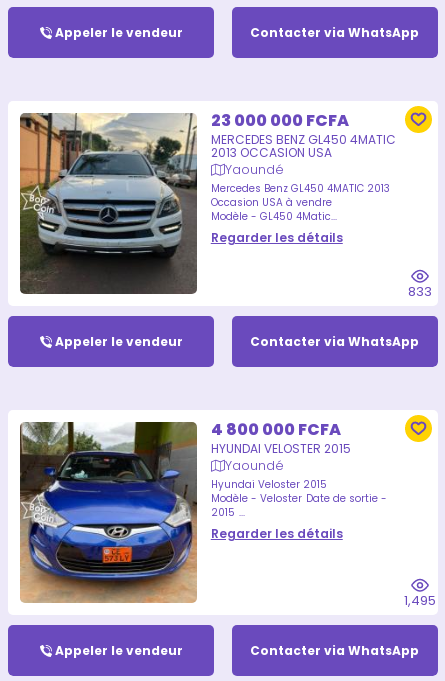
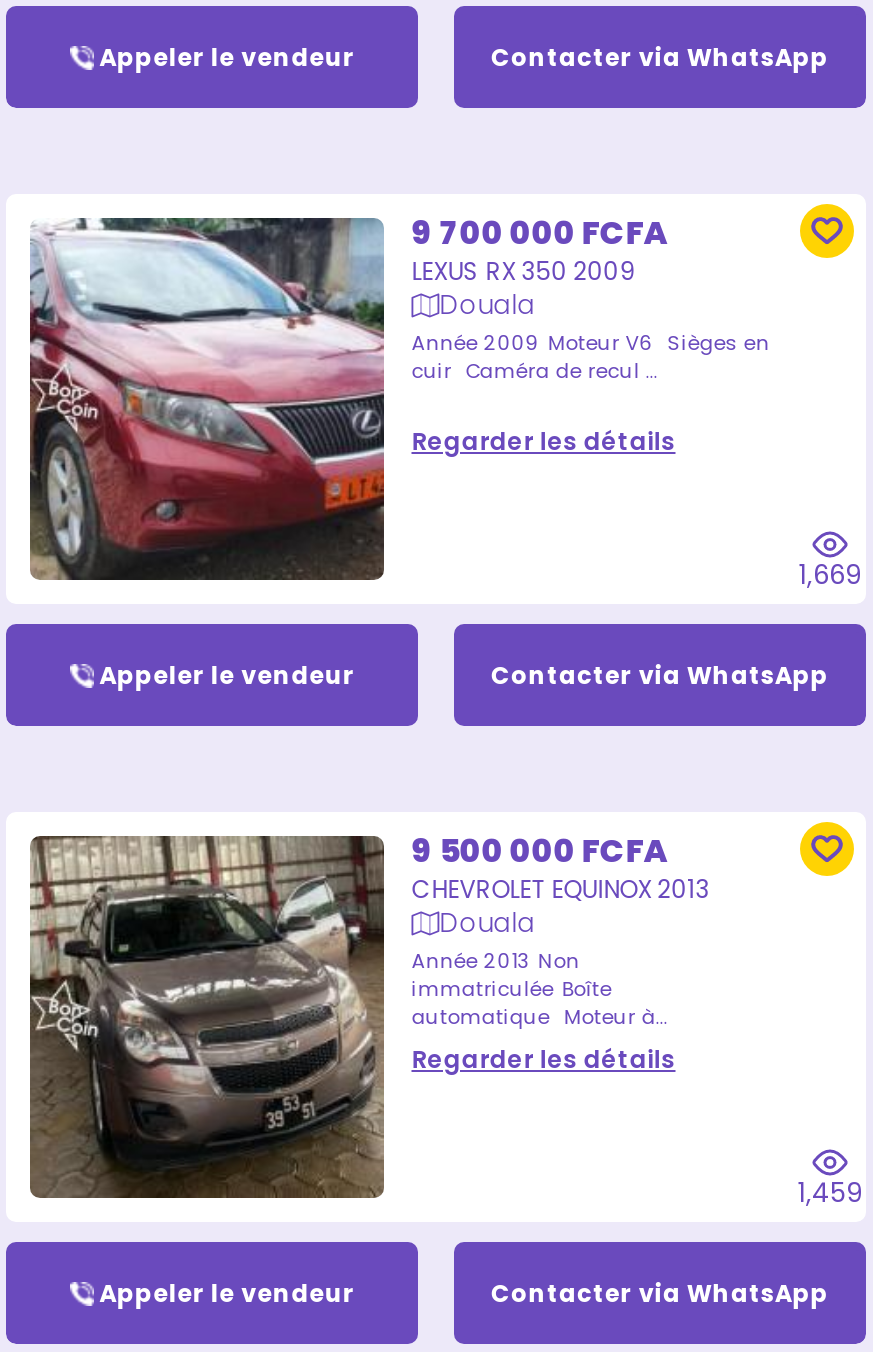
- [image]
- 23 000 000 FCFA
- MERCEDES BENZ GL450 4MATIC
- 2013 OCCASION USA
- Yaoundé
- Mercedes Benz GL450 4MATIC 2013
- Occasion USA à vendre
- Modèle - GL450 4Matic...
+ [image]
+ 9 700 000 FCFA
+ LEXUS RX 350 2009
+ Douala
+ Année 2009 Moteur V6 Sièges en
+ cuir Caméra de recul...

- 833
+ 1,669

- [image]
- 4 800 000 FCFA
- HYUNDAI VELOSTER 2015
- Yaoundé
- Hyundai Veloster 2015
- Modèle - Veloster Date de sortie -
- 2015 ...
+ [image]
+ 9 500 000 FCFA
+ CHEVROLET EQUINOX 2013
+ Douala
+ Année 2013 Non
+ immatriculée Boîte
+ automatique Moteur à...

- 1,495
+ 1,459
